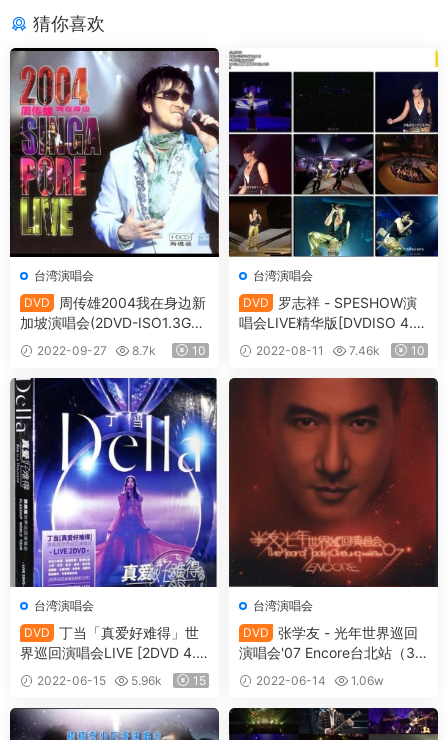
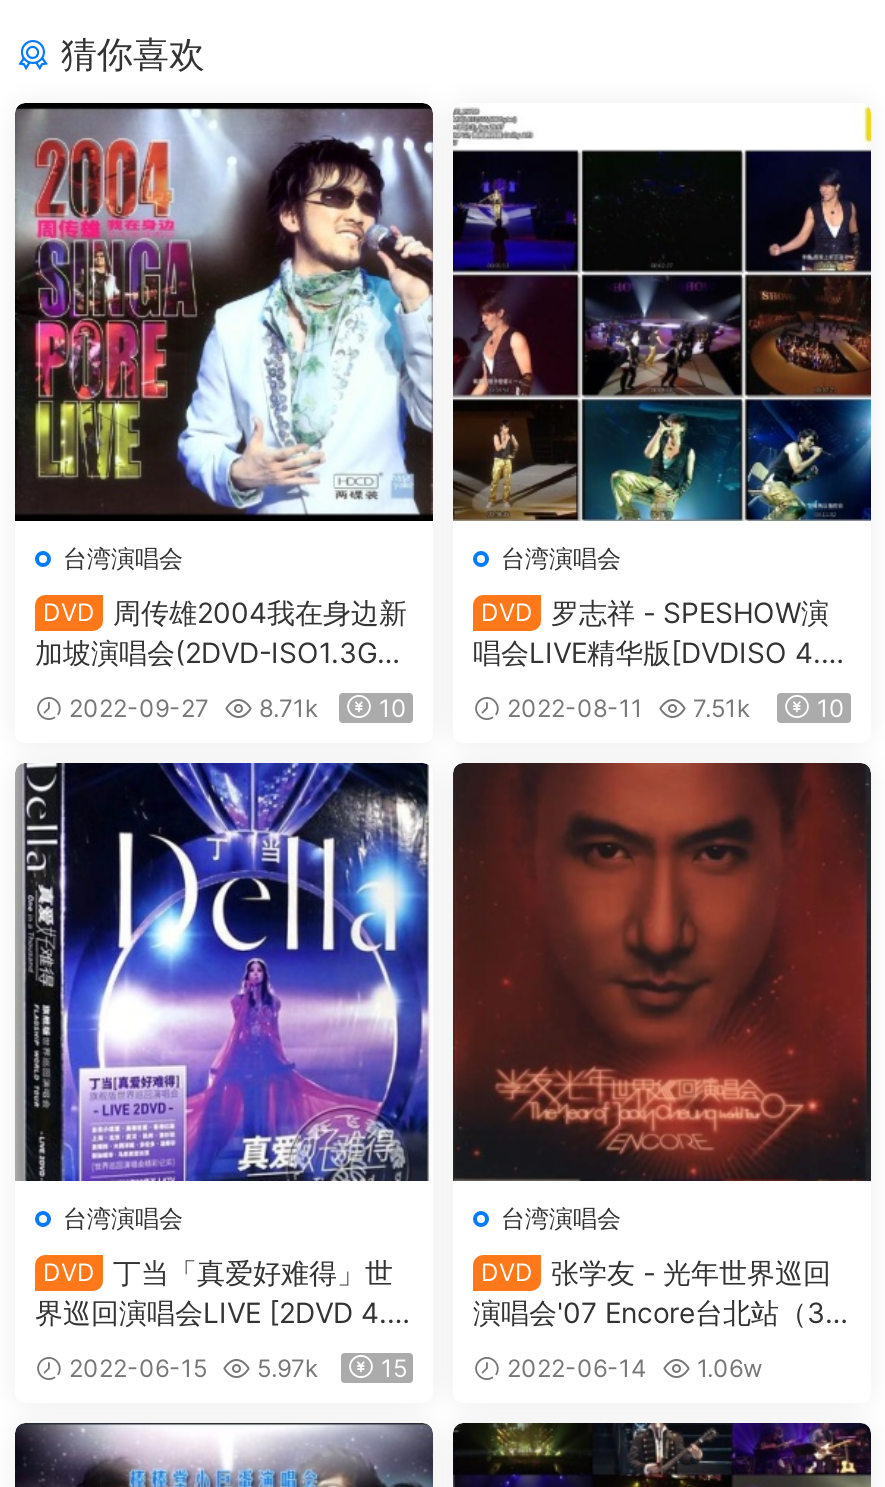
- 8.7k
+ 8.71k

- 7.46k
+ 7.51k

- 5.96k
+ 5.97k
